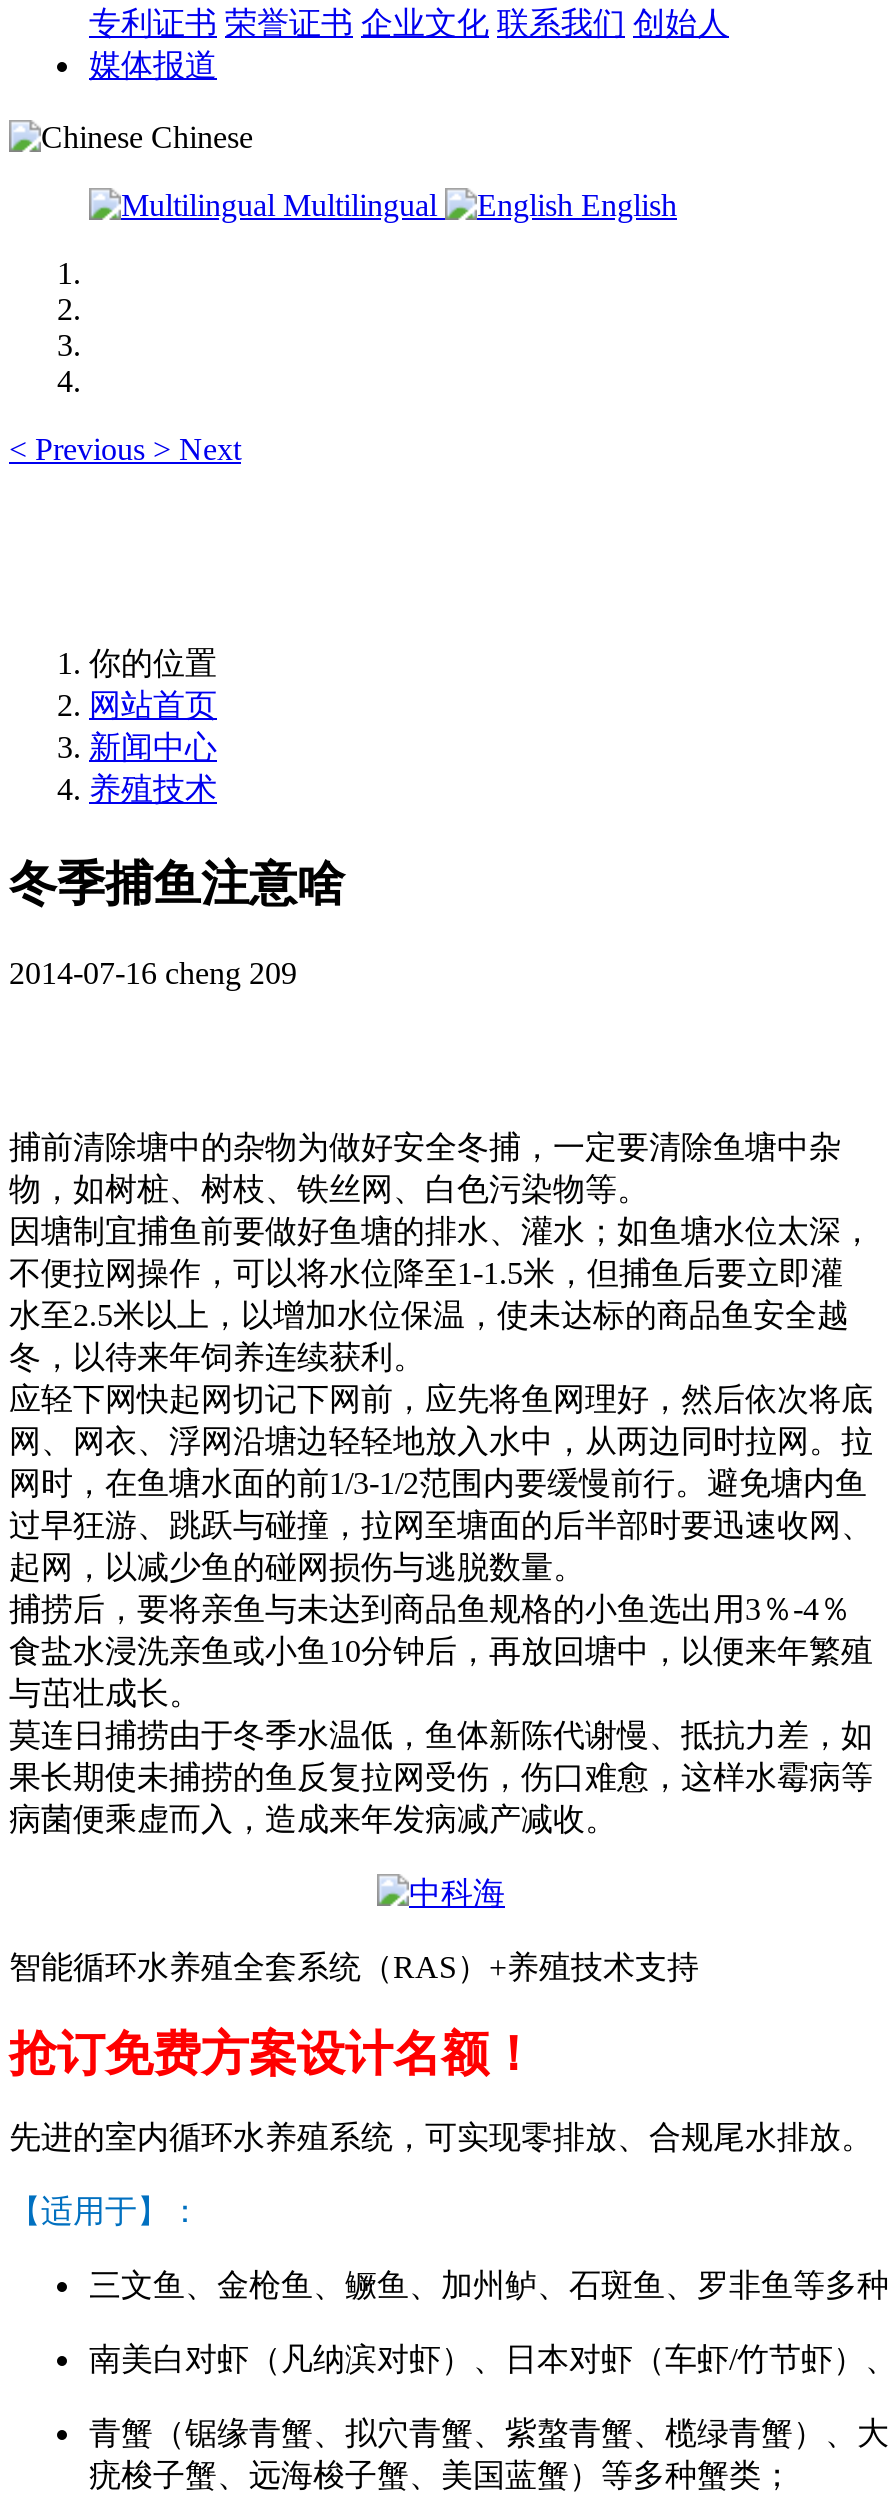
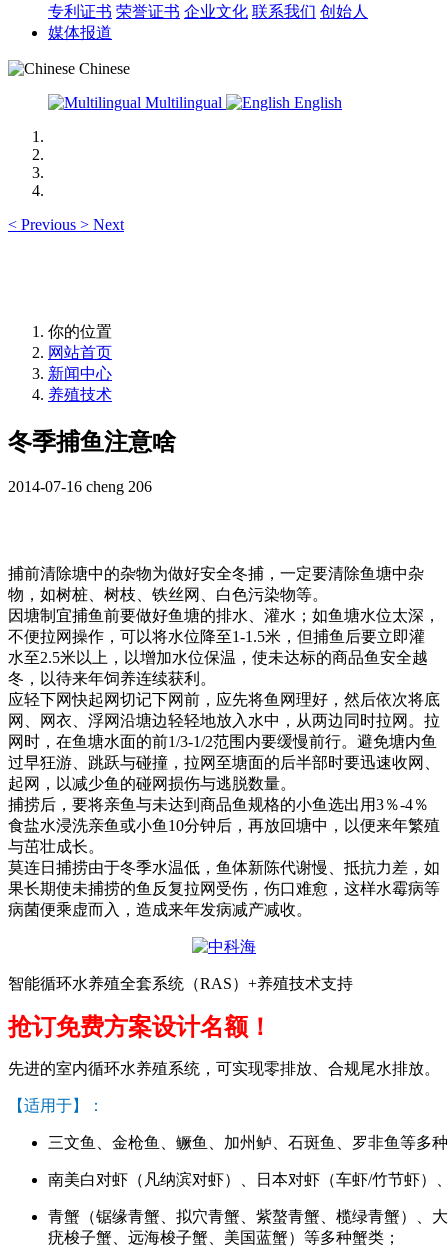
- 2014-07-16 cheng 209
+ 2014-07-16 cheng 206
